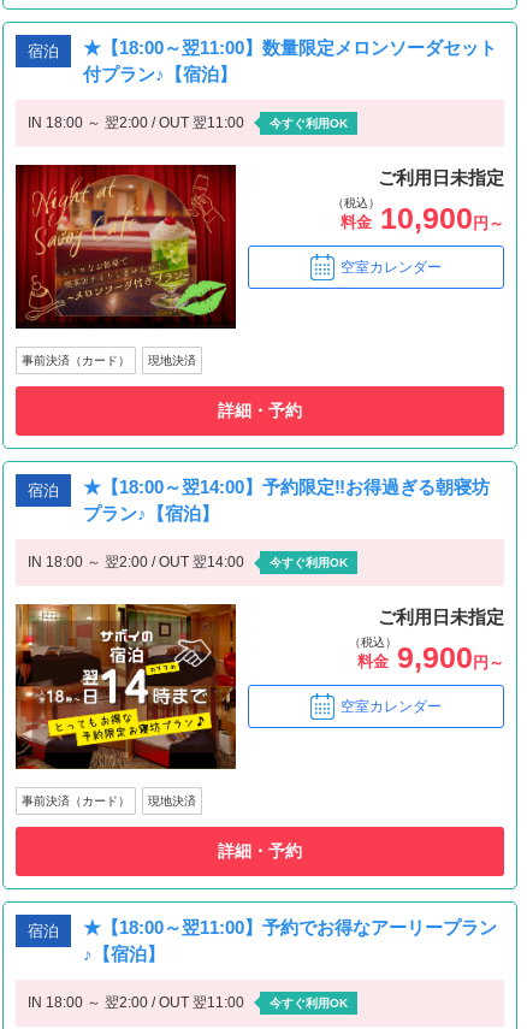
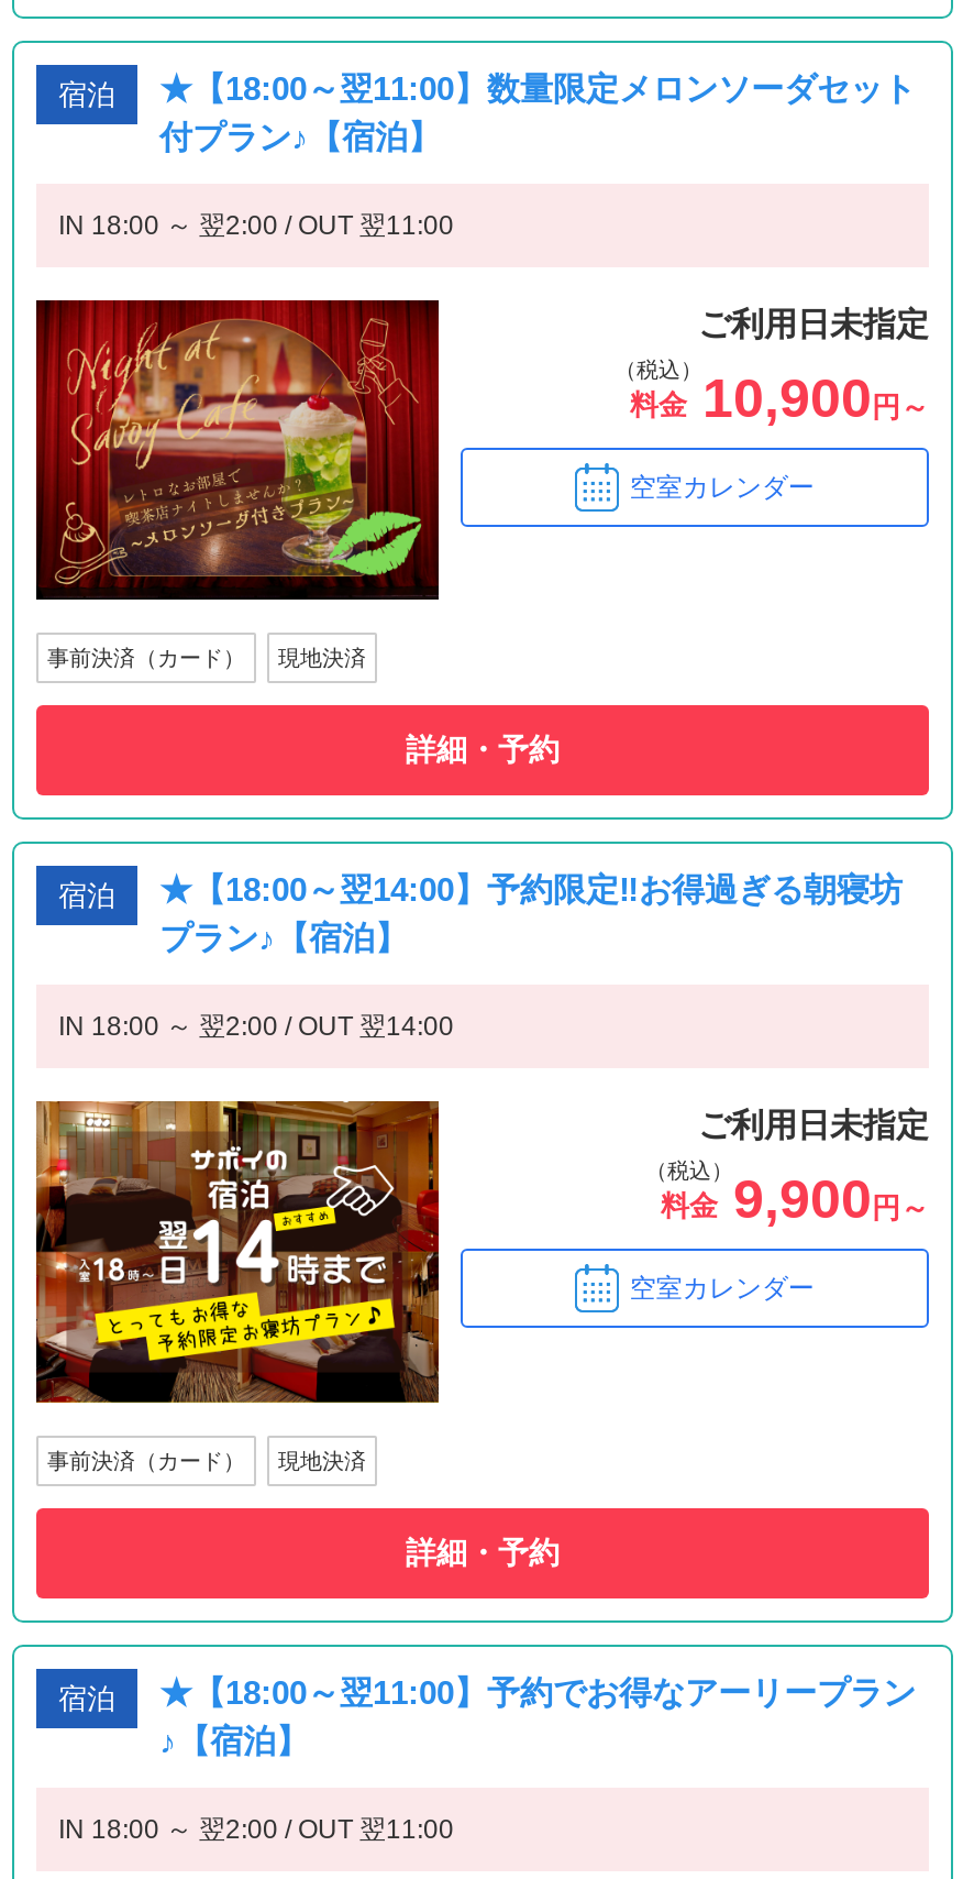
- 今すぐ利用OK

- 今すぐ利用OK

- 今すぐ利用OK
